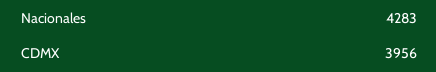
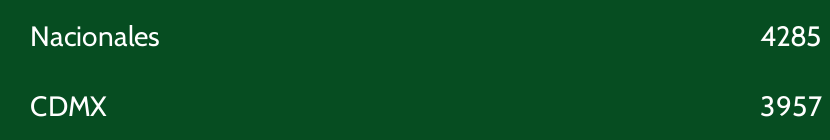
- 4283
+ 4285

- 3956
+ 3957
